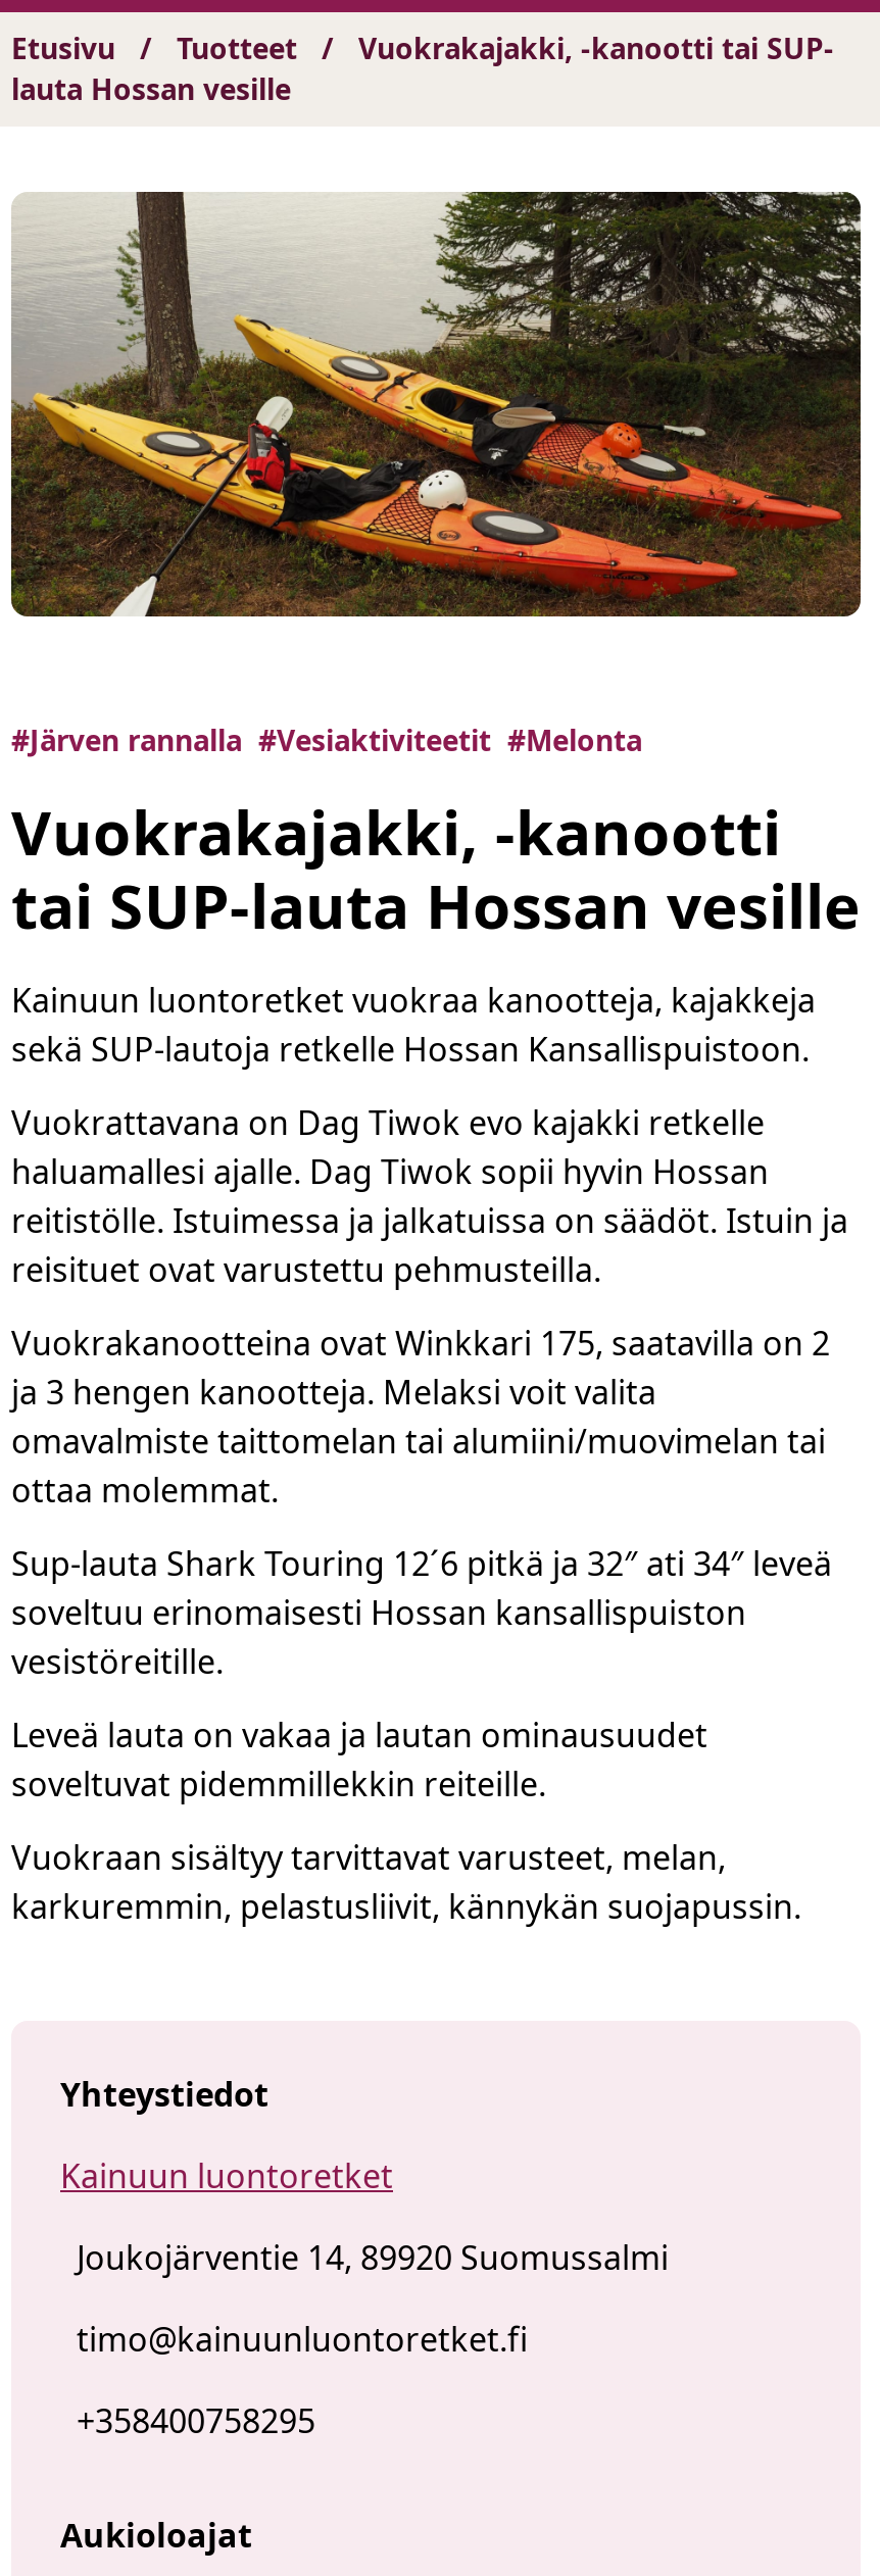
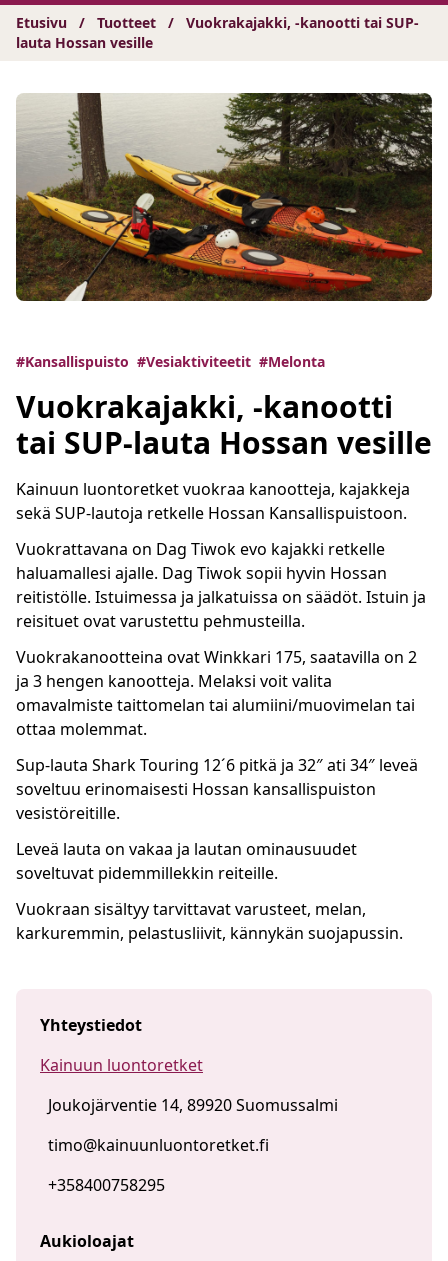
- #Järven rannalla #Vesiaktiviteetit #Melonta
+ #Kansallispuisto #Vesiaktiviteetit #Melonta
